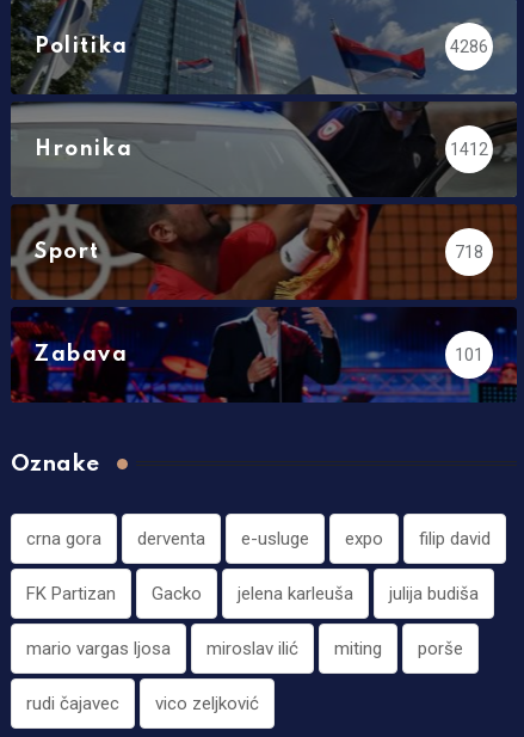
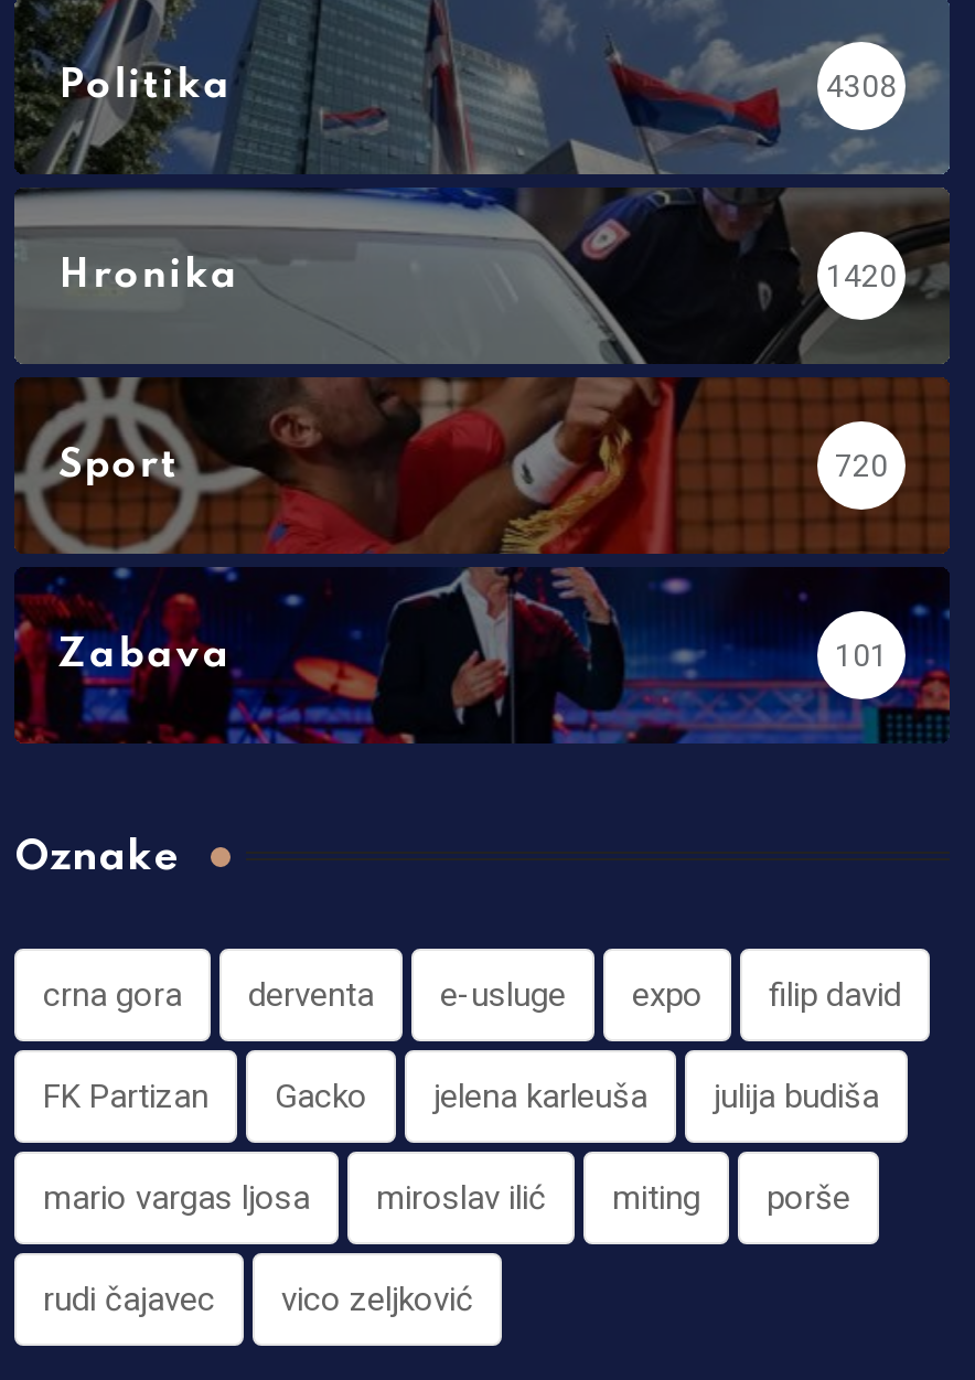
- 4286
+ 4308

- 1412
+ 1420

- 718
+ 720
